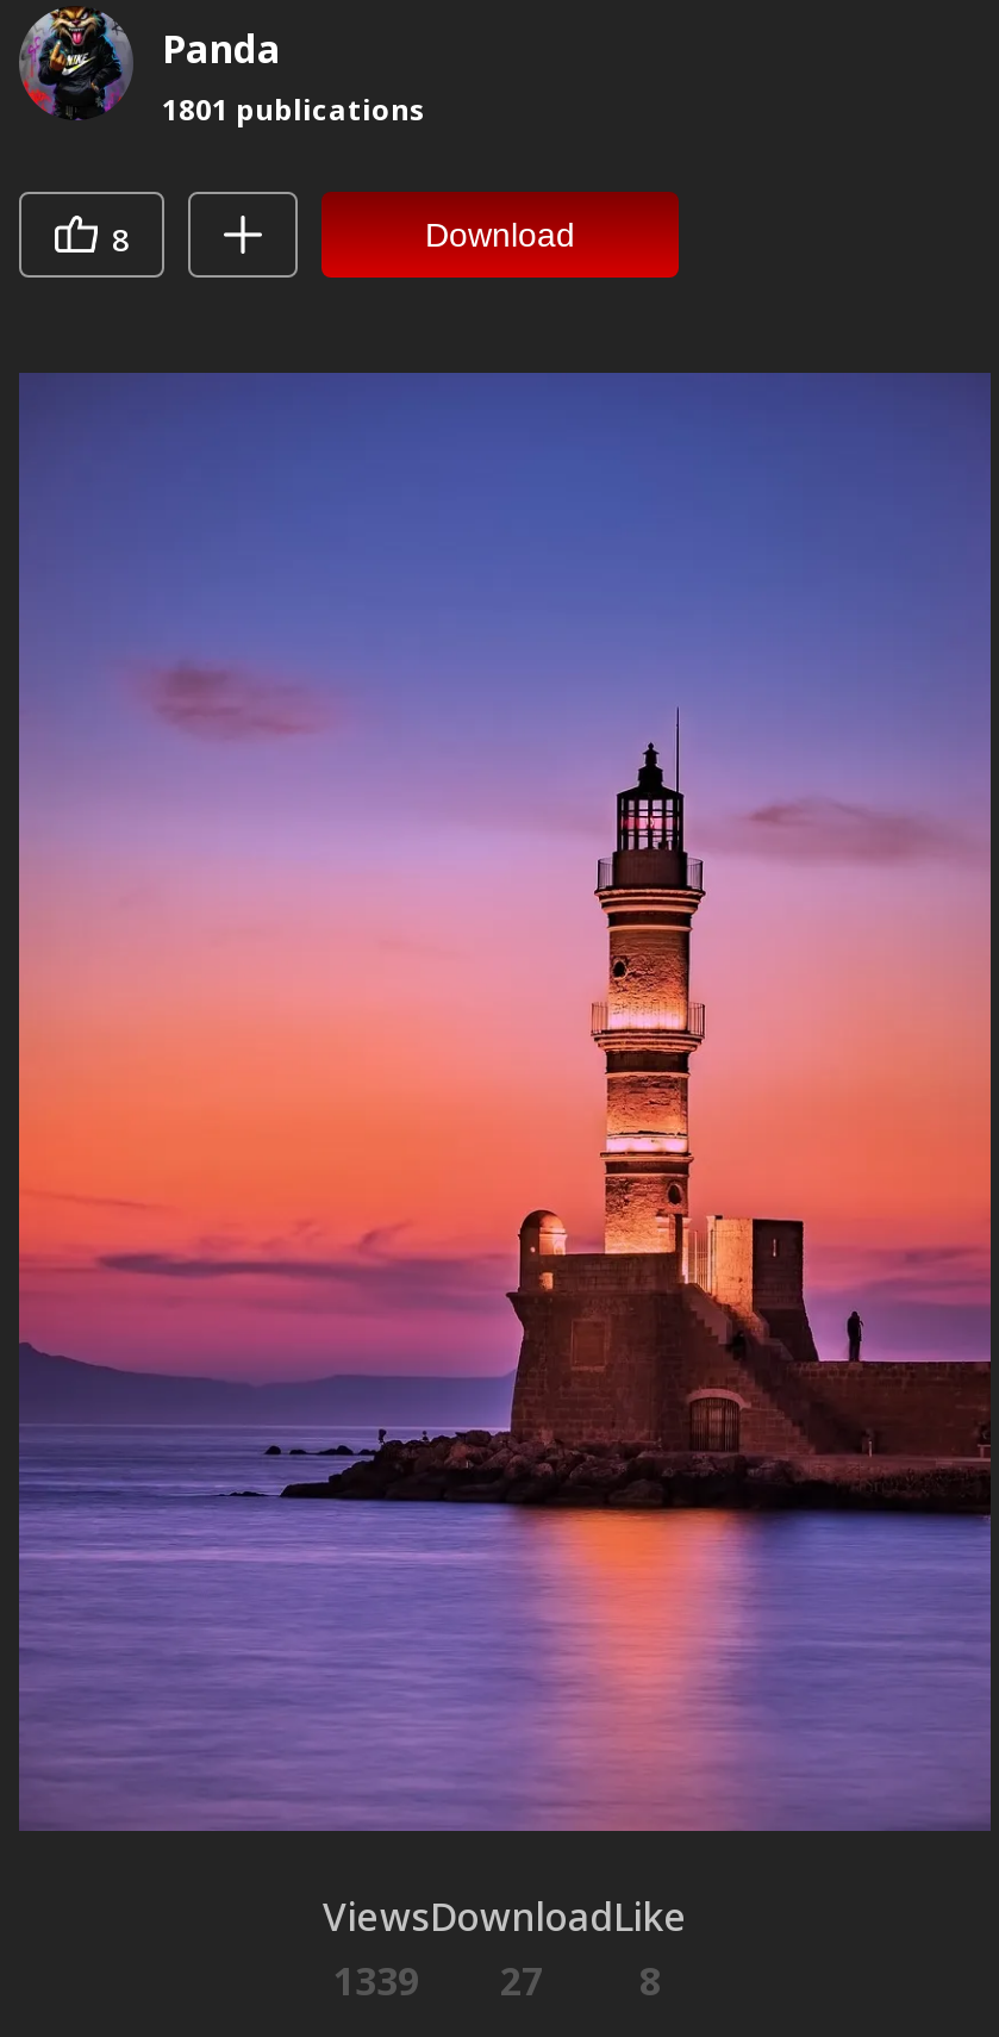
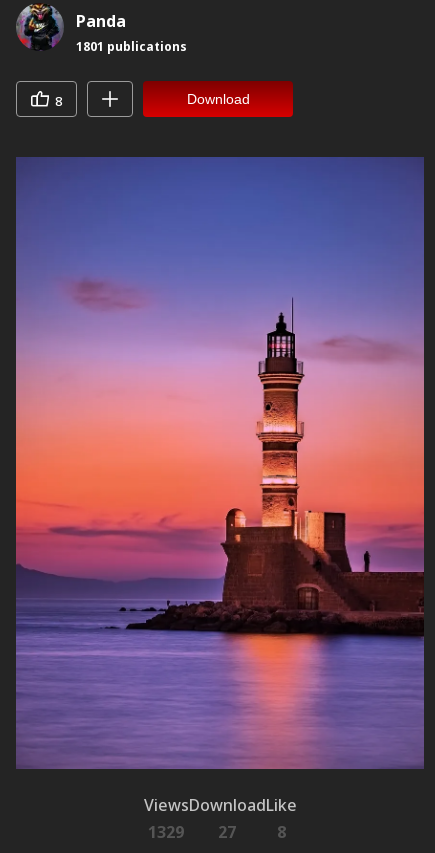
- 1339 27 8
+ 1329 27 8
